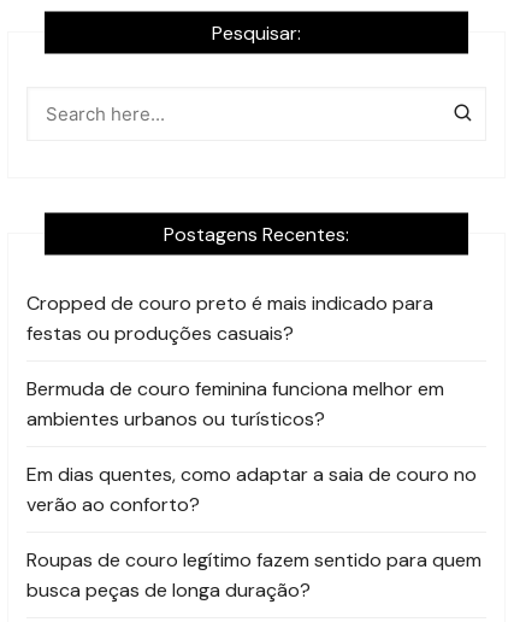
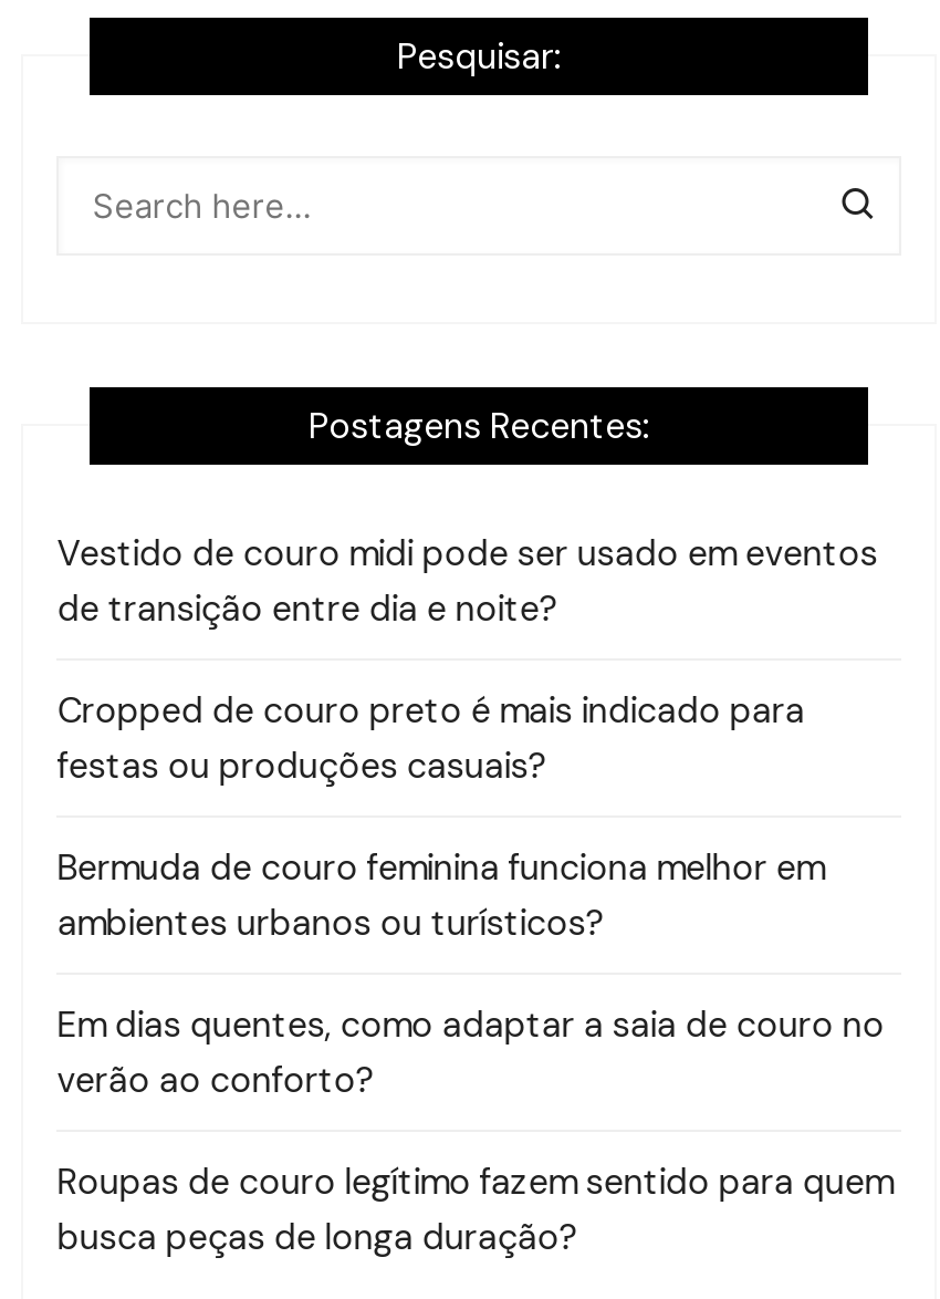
+ Vestido de couro midi pode ser usado em eventos
+ de transição entre dia e noite?
